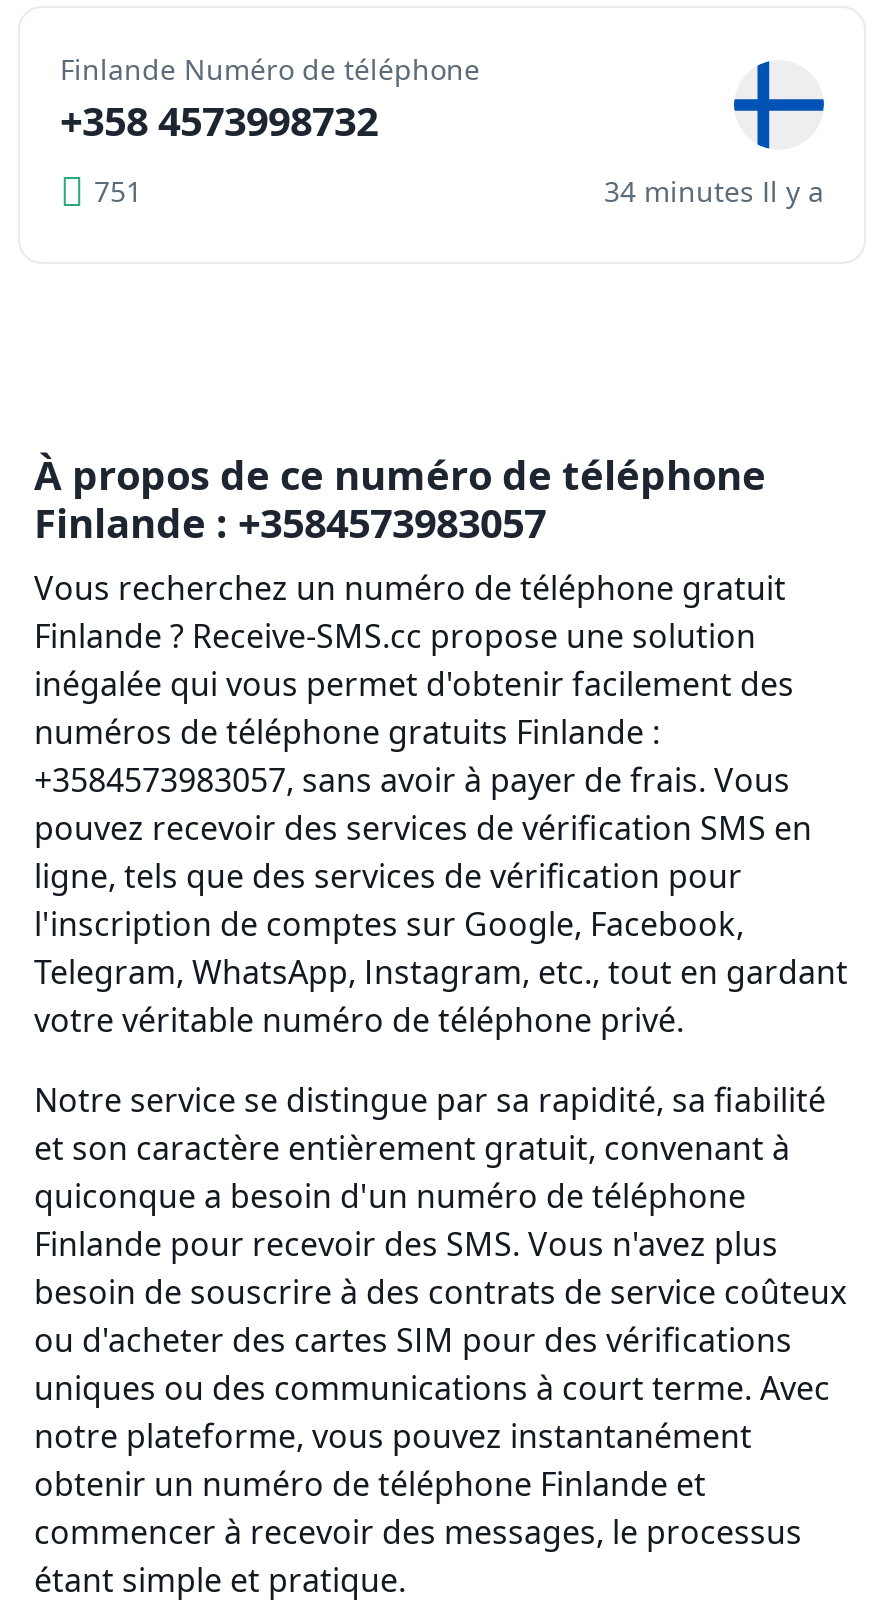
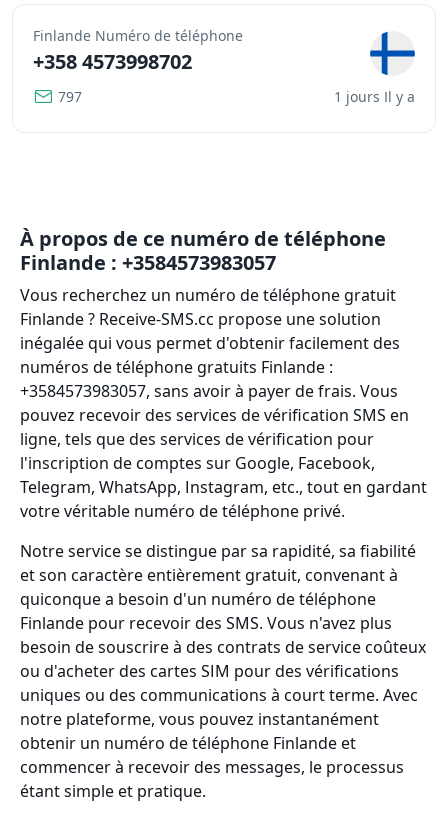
- +358 4573998732
+ +358 4573998702

- 751
+ 797

- 34 minutes Il y a
+ 1 jours Il y a
